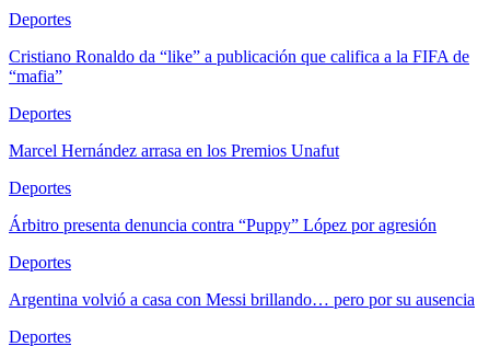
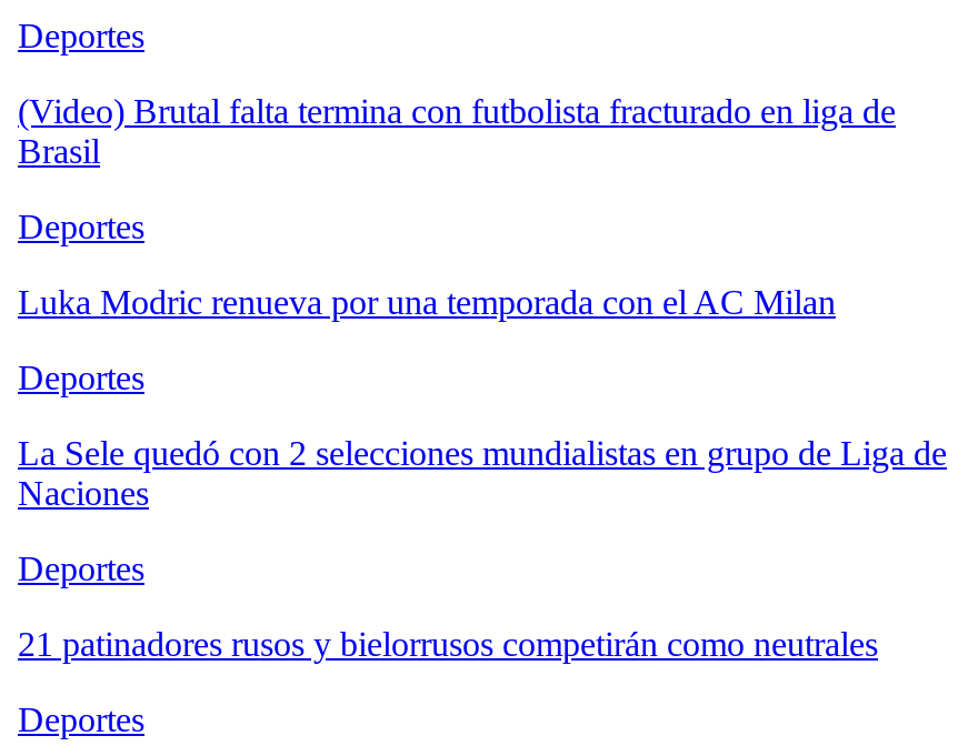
- Cristiano Ronaldo da “like” a publicación que califica a la FIFA de
- “mafia”
+ (Video) Brutal falta termina con futbolista fracturado en liga de
+ Brasil

- Marcel Hernández arrasa en los Premios Unafut
+ Luka Modric renueva por una temporada con el AC Milan

- Árbitro presenta denuncia contra “Puppy” López por agresión
+ La Sele quedó con 2 selecciones mundialistas en grupo de Liga de
+ Naciones

- Argentina volvió a casa con Messi brillando… pero por su ausencia
+ 21 patinadores rusos y bielorrusos competirán como neutrales
